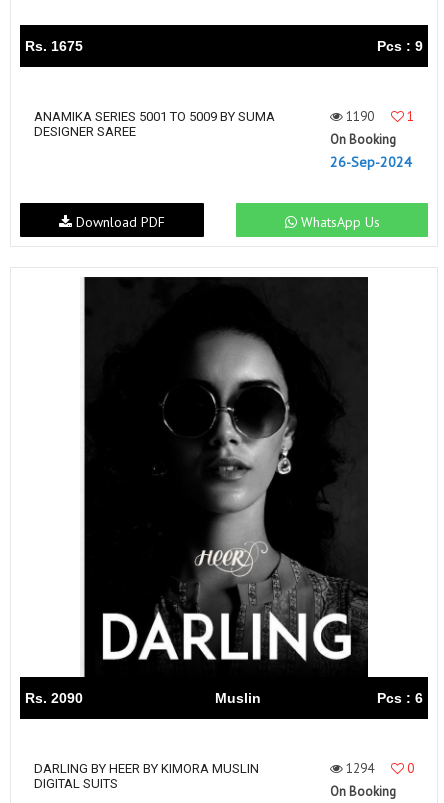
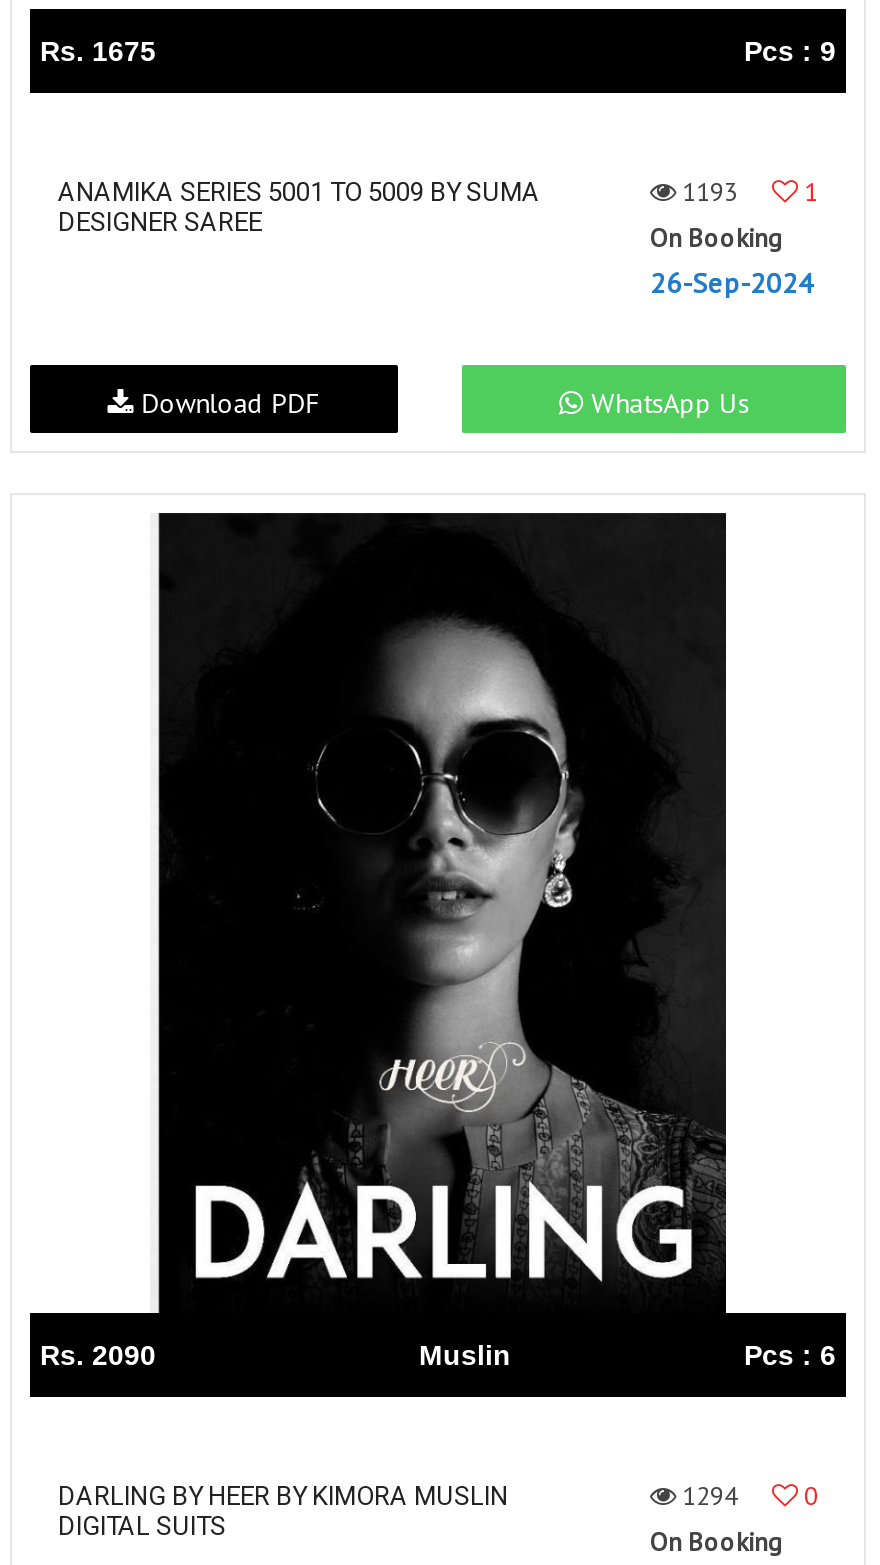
- 1190 1
+ 1193 1
